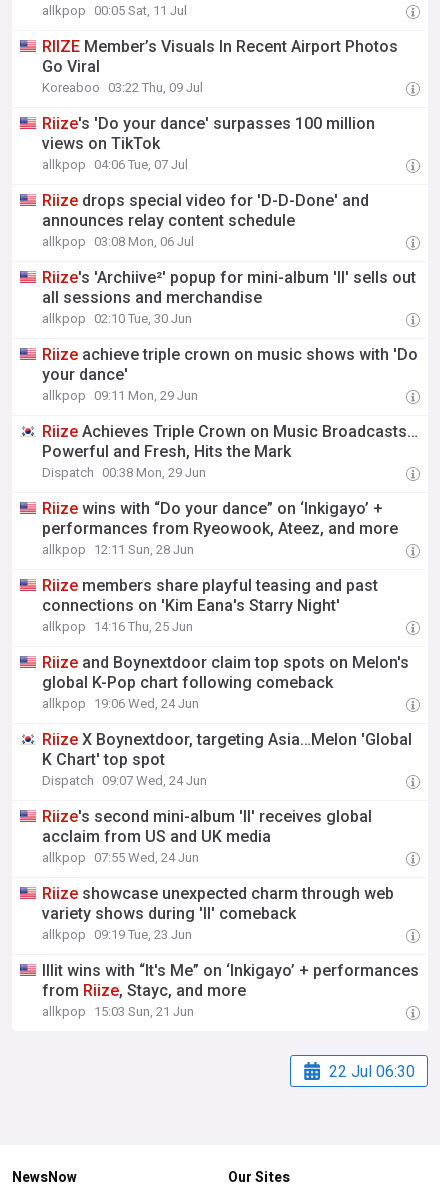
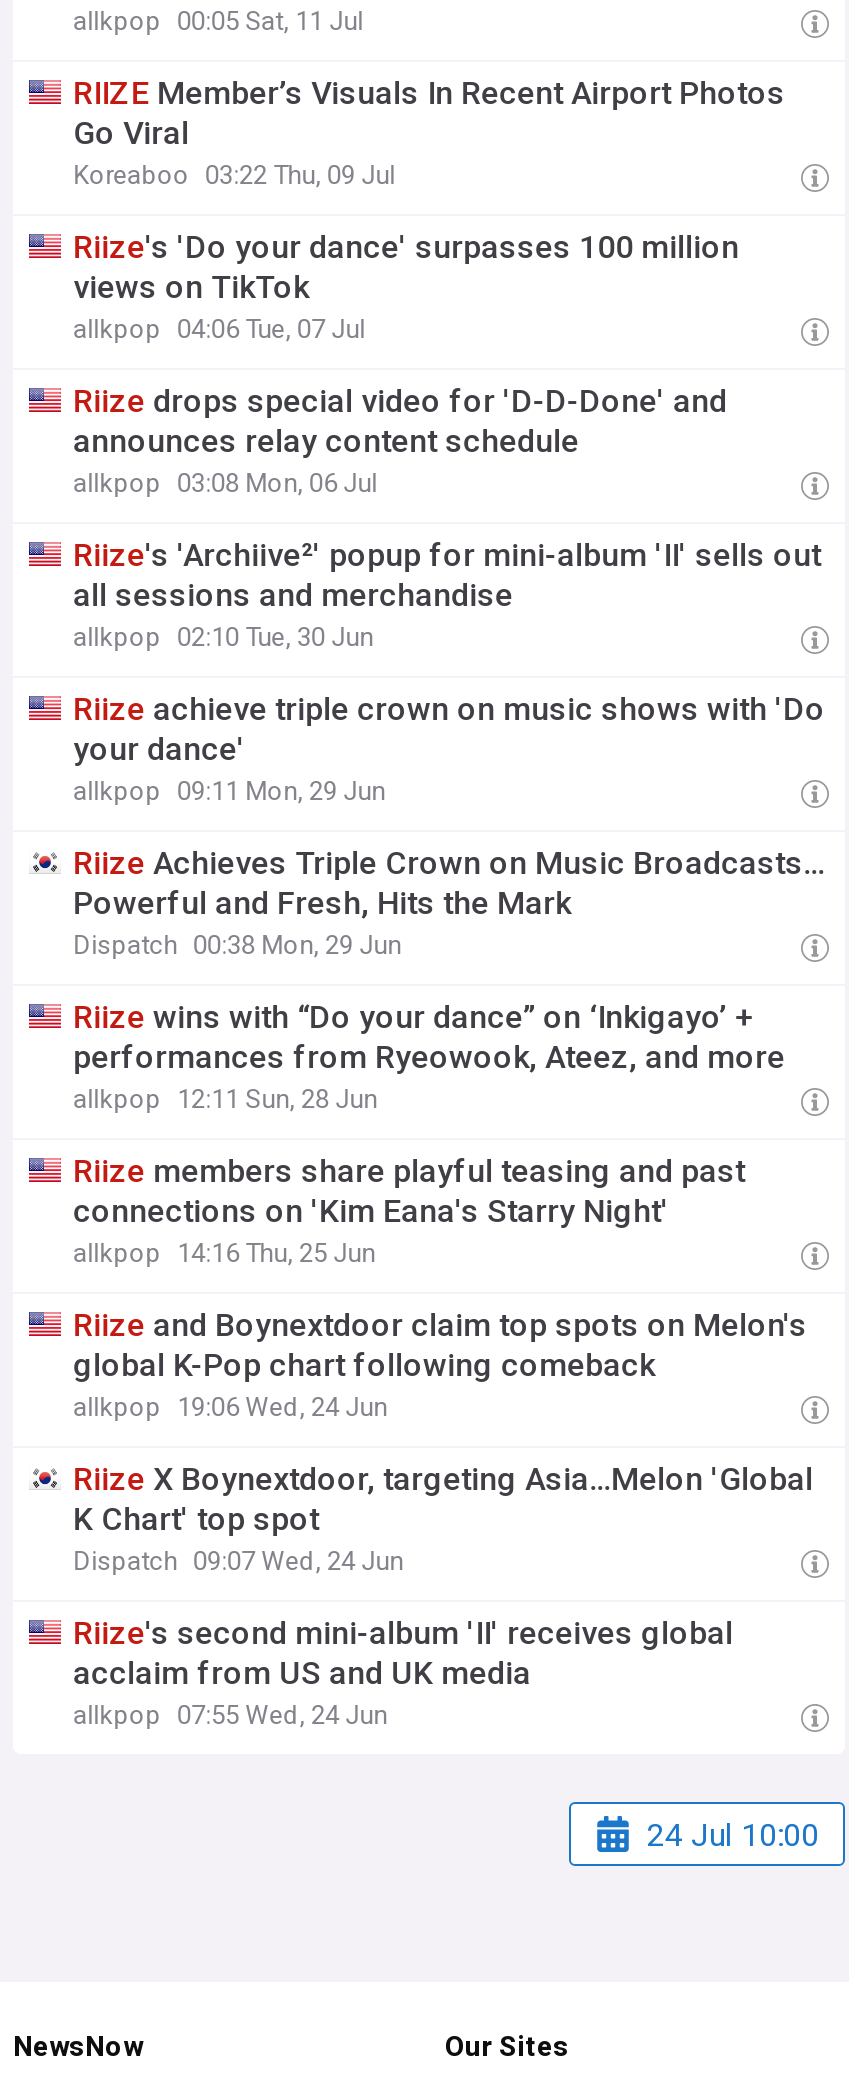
- Riize showcase unexpected charm through web
- variety shows during 'II' comeback
- allkpop 09:19 Tue, 23 Jun
- Illit wins with “It's Me” on ‘Inkigayo’ + performances
- from Riize, Stayc, and more
- allkpop 15:03 Sun, 21 Jun
- 22 Jul 06:30
+ 24 Jul 10:00
